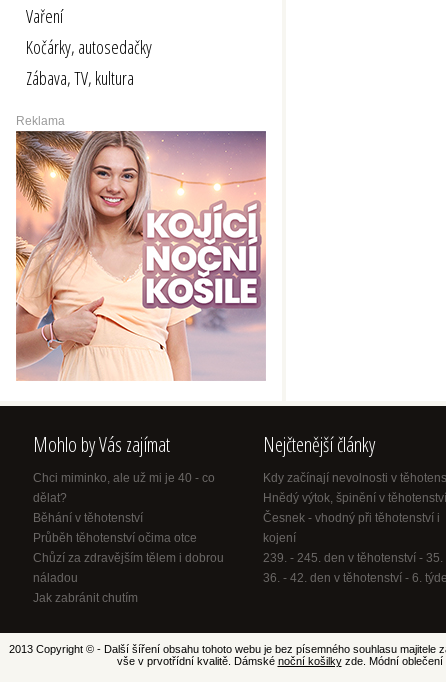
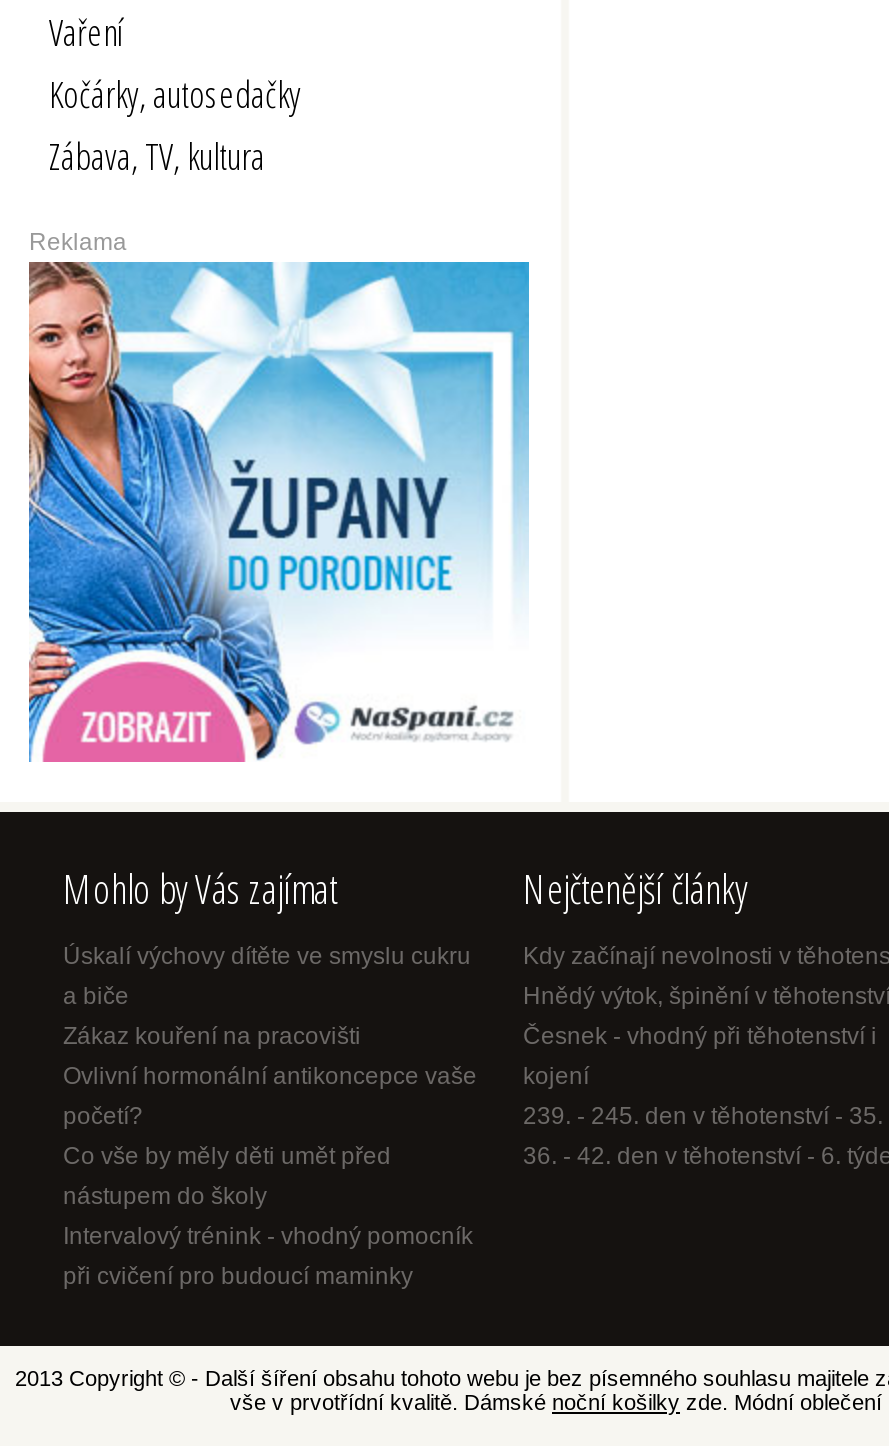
- [image]
+ [image]

- Chci miminko, ale už mi je 40 - co
- dělat?
- Běhání v těhotenství
- Průběh těhotenství očima otce
- Chůzí za zdravějším tělem i dobrou
- náladou
- Jak zabránit chutím
+ Úskalí výchovy dítěte ve smyslu cukru
+ a biče
+ Zákaz kouření na pracovišti
+ Ovlivní hormonální antikoncepce vaše
+ početí?
+ Co vše by měly děti umět před
+ nástupem do školy
+ Intervalový trénink - vhodný pomocník
+ při cvičení pro budoucí maminky
